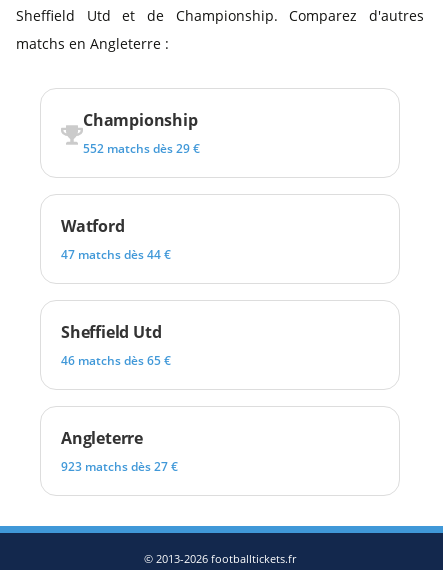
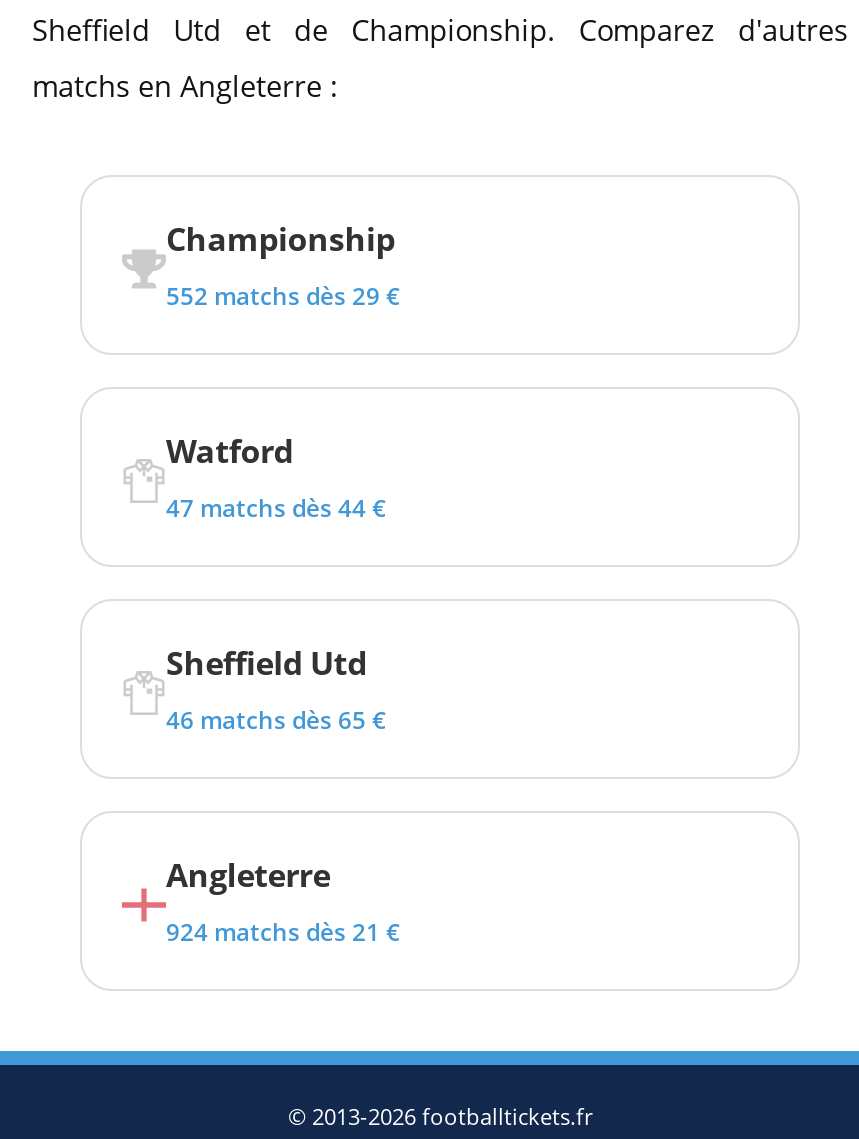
- 923 matchs dès 27 €
+ 924 matchs dès 21 €
